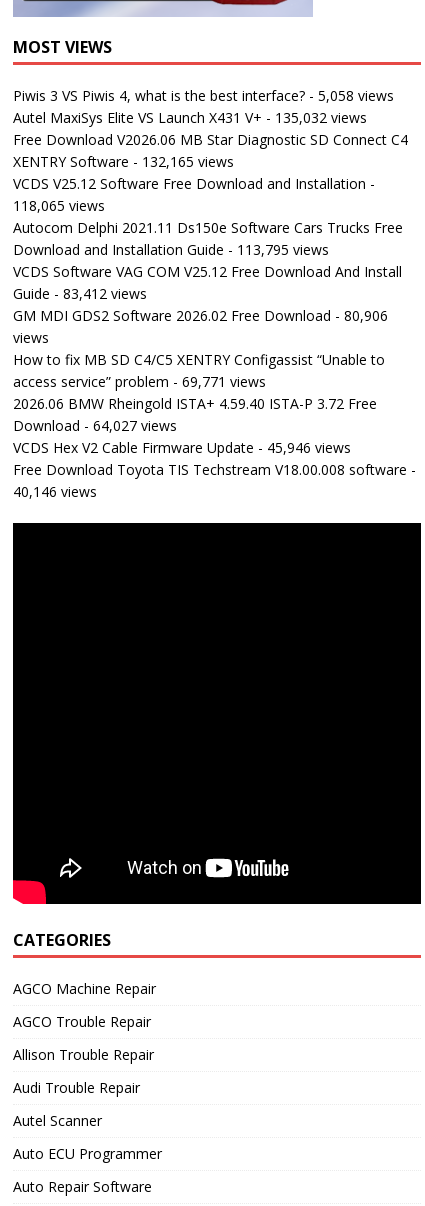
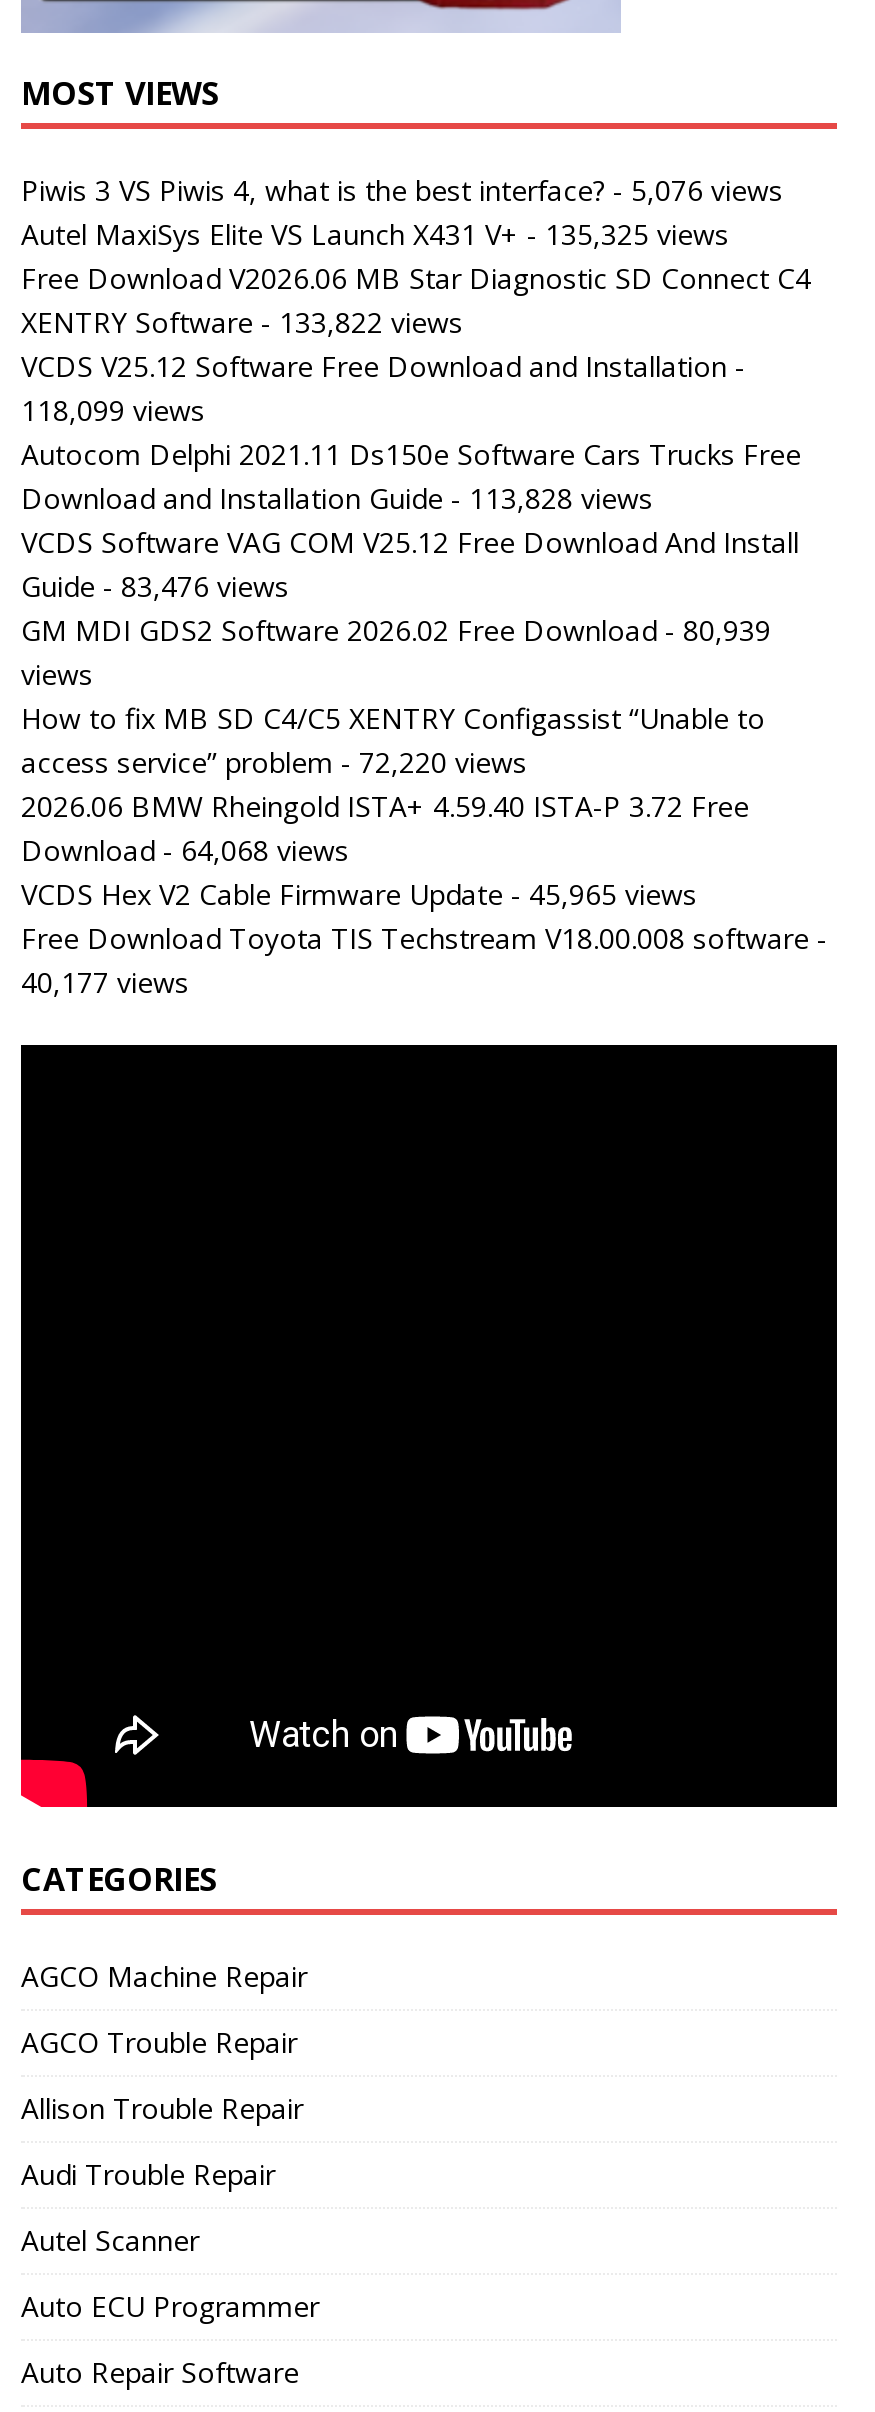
- Piwis 3 VS Piwis 4, what is the best interface? - 5,058 views
+ Piwis 3 VS Piwis 4, what is the best interface? - 5,076 views

- Autel MaxiSys Elite VS Launch X431 V+ - 135,032 views
+ Autel MaxiSys Elite VS Launch X431 V+ - 135,325 views

- XENTRY Software - 132,165 views
+ XENTRY Software - 133,822 views

- 118,065 views
+ 118,099 views

- Download and Installation Guide - 113,795 views
+ Download and Installation Guide - 113,828 views

- Guide - 83,412 views
+ Guide - 83,476 views

- GM MDI GDS2 Software 2026.02 Free Download - 80,906
+ GM MDI GDS2 Software 2026.02 Free Download - 80,939

- access service” problem - 69,771 views
+ access service” problem - 72,220 views

- Download - 64,027 views
+ Download - 64,068 views

- VCDS Hex V2 Cable Firmware Update - 45,946 views
+ VCDS Hex V2 Cable Firmware Update - 45,965 views

- 40,146 views
+ 40,177 views
